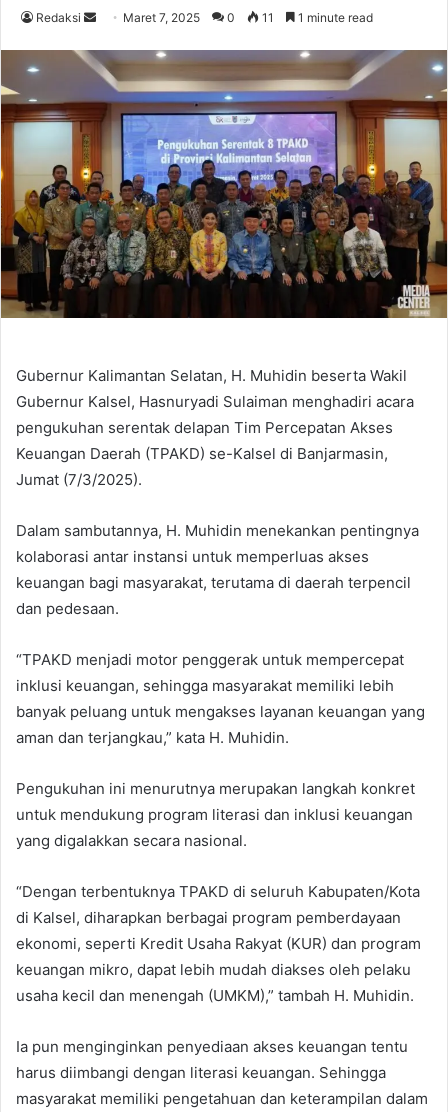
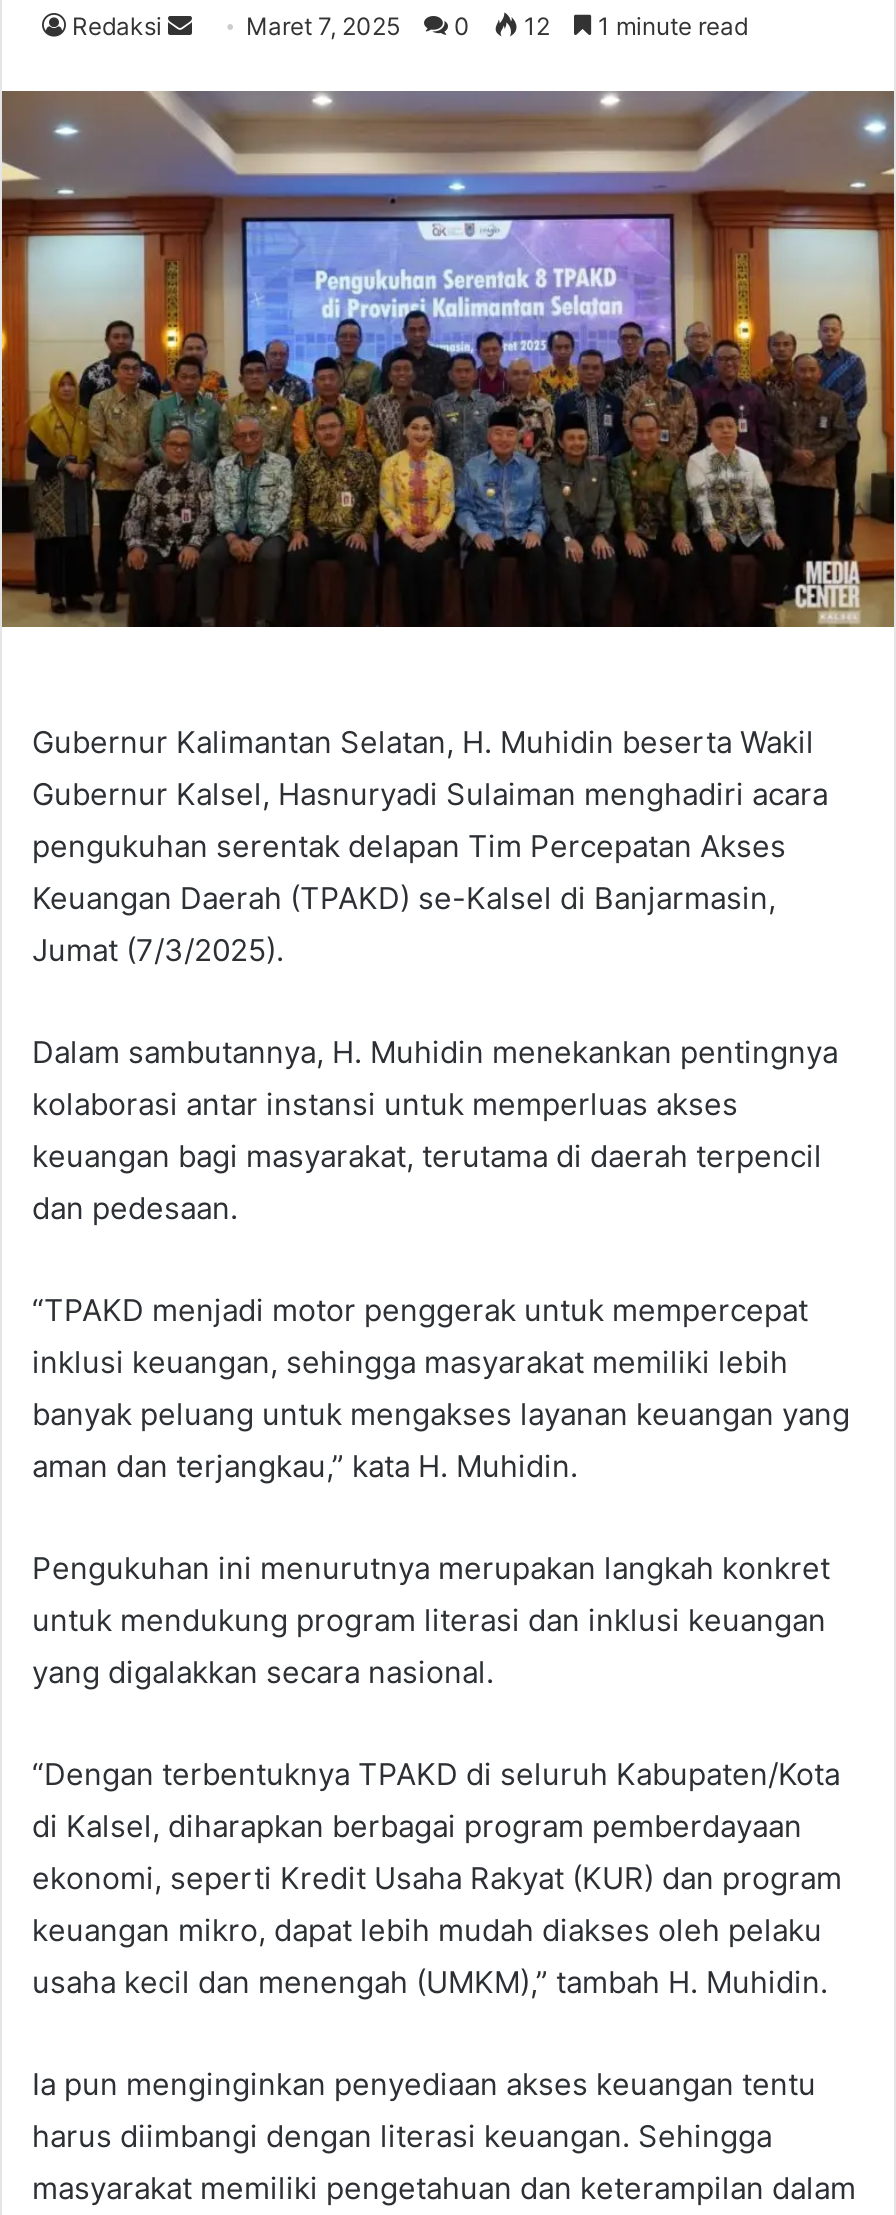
- 11
+ 12
